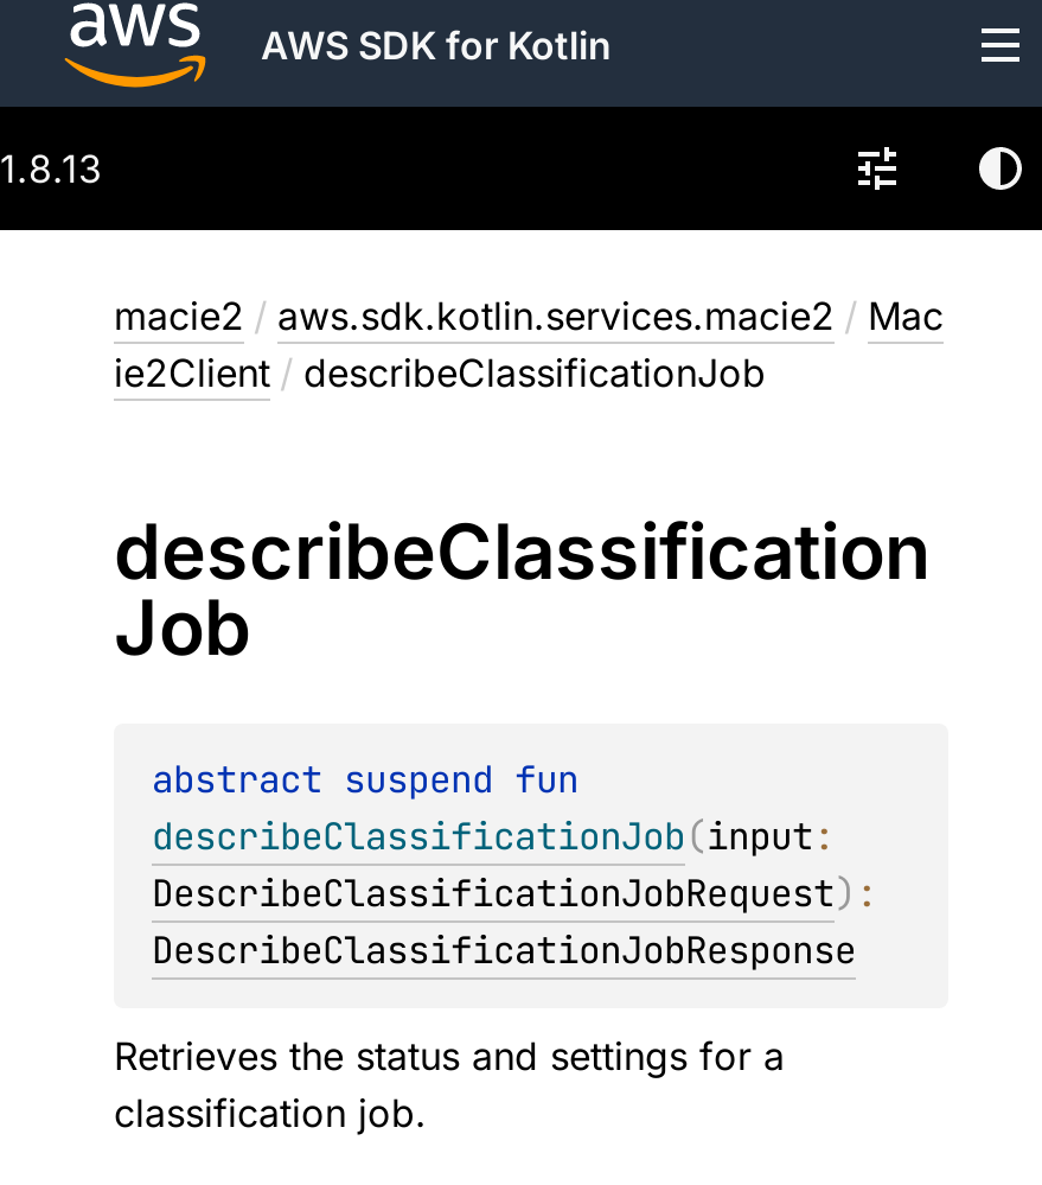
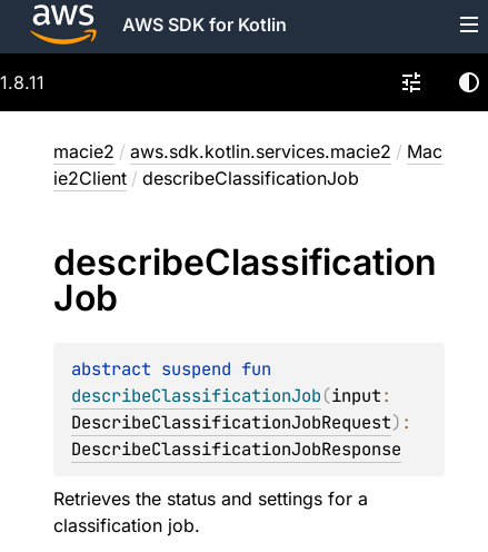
- 1.8.13
+ 1.8.11
